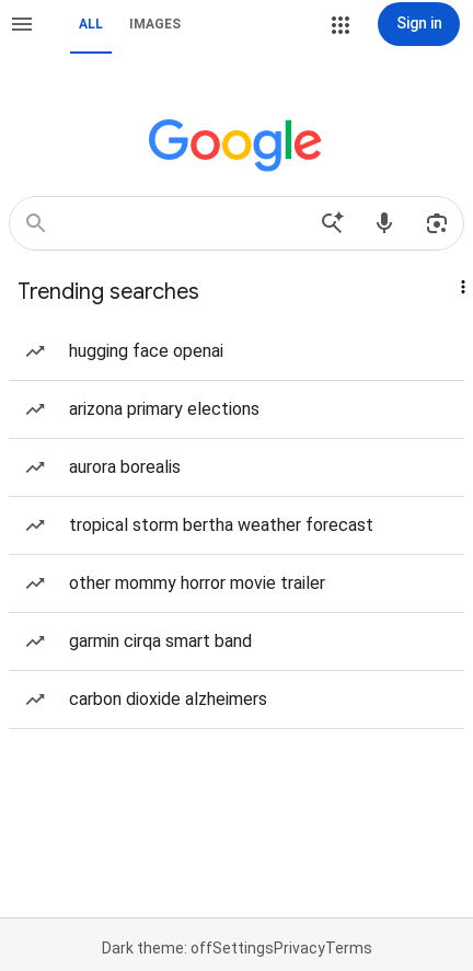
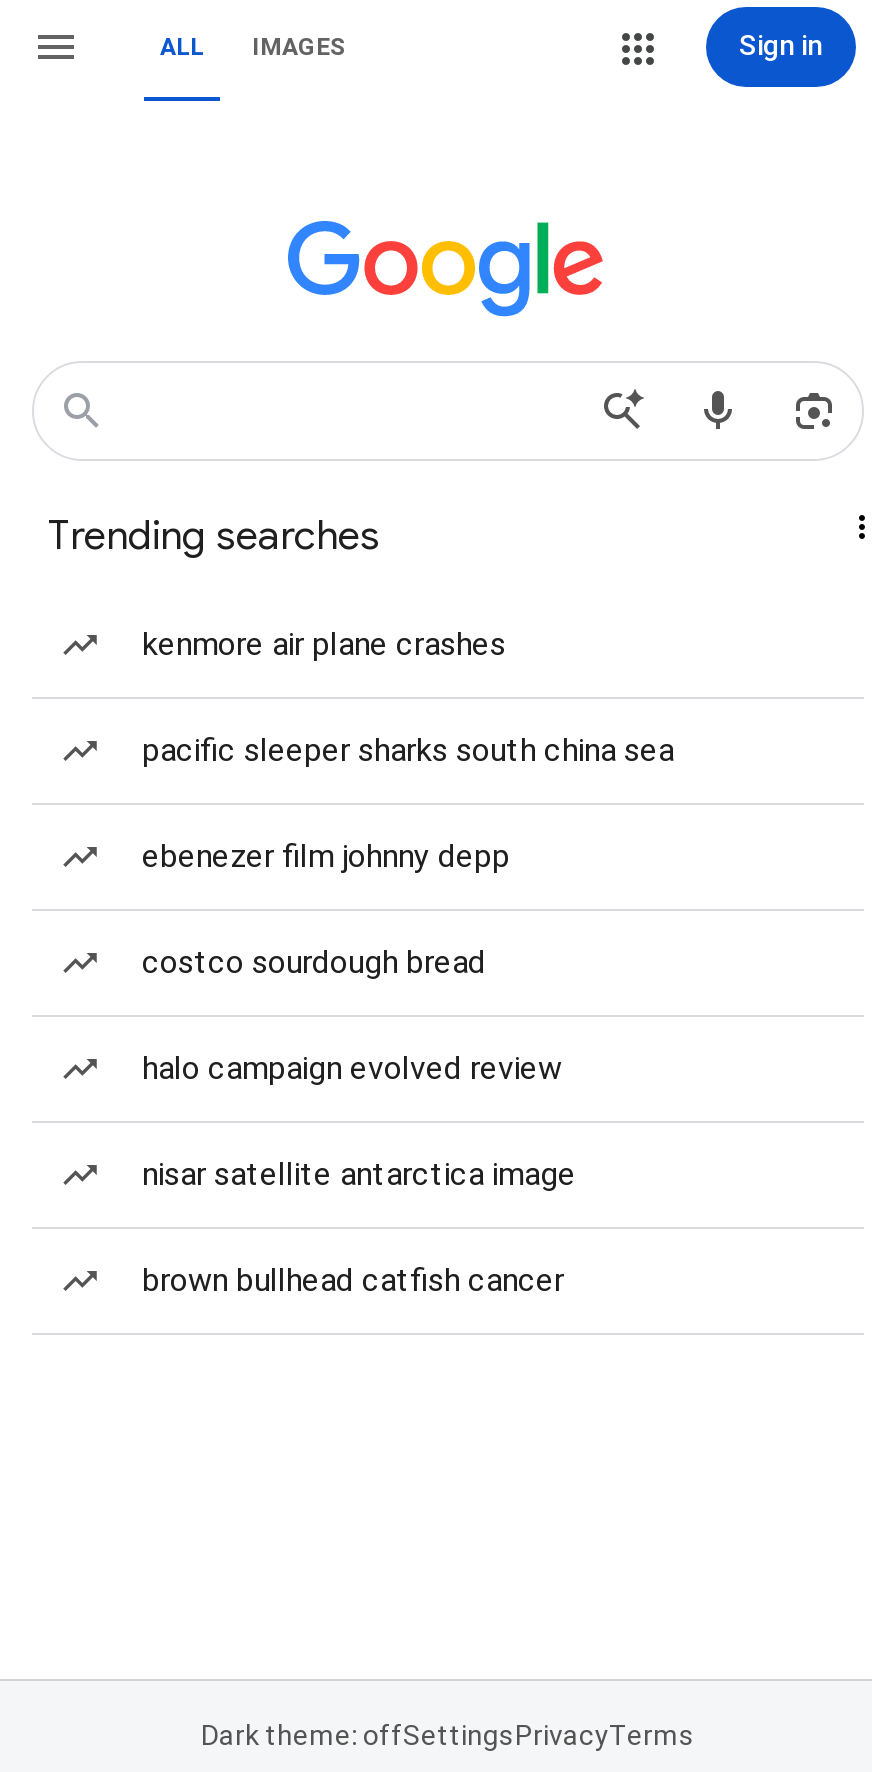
- hugging face openai
+ kenmore air plane crashes

- arizona primary elections
+ pacific sleeper sharks south china sea

- aurora borealis
+ ebenezer film johnny depp

- tropical storm bertha weather forecast
+ costco sourdough bread

- other mommy horror movie trailer
+ halo campaign evolved review

- garmin cirqa smart band
+ nisar satellite antarctica image

- carbon dioxide alzheimers
+ brown bullhead catfish cancer
